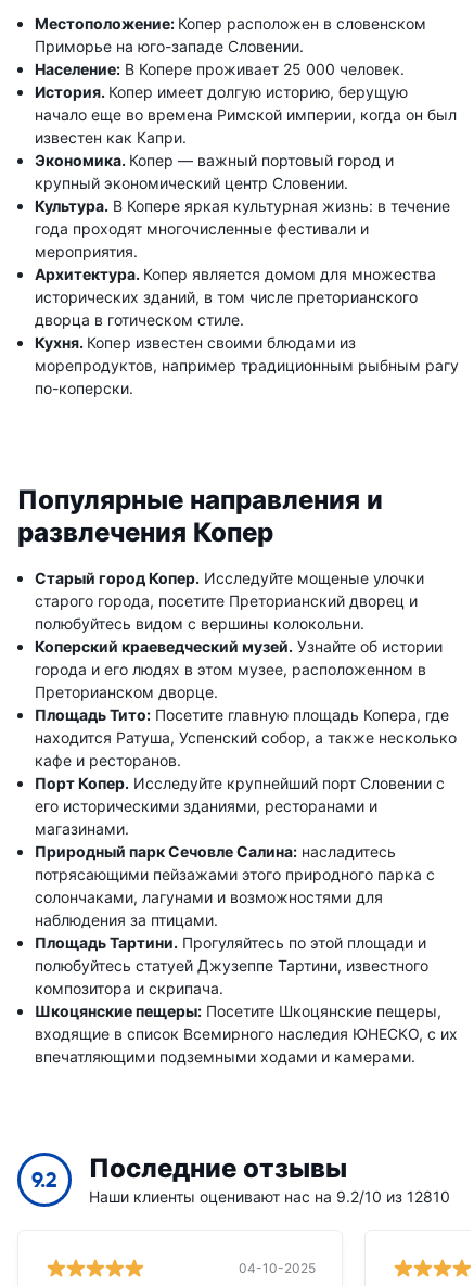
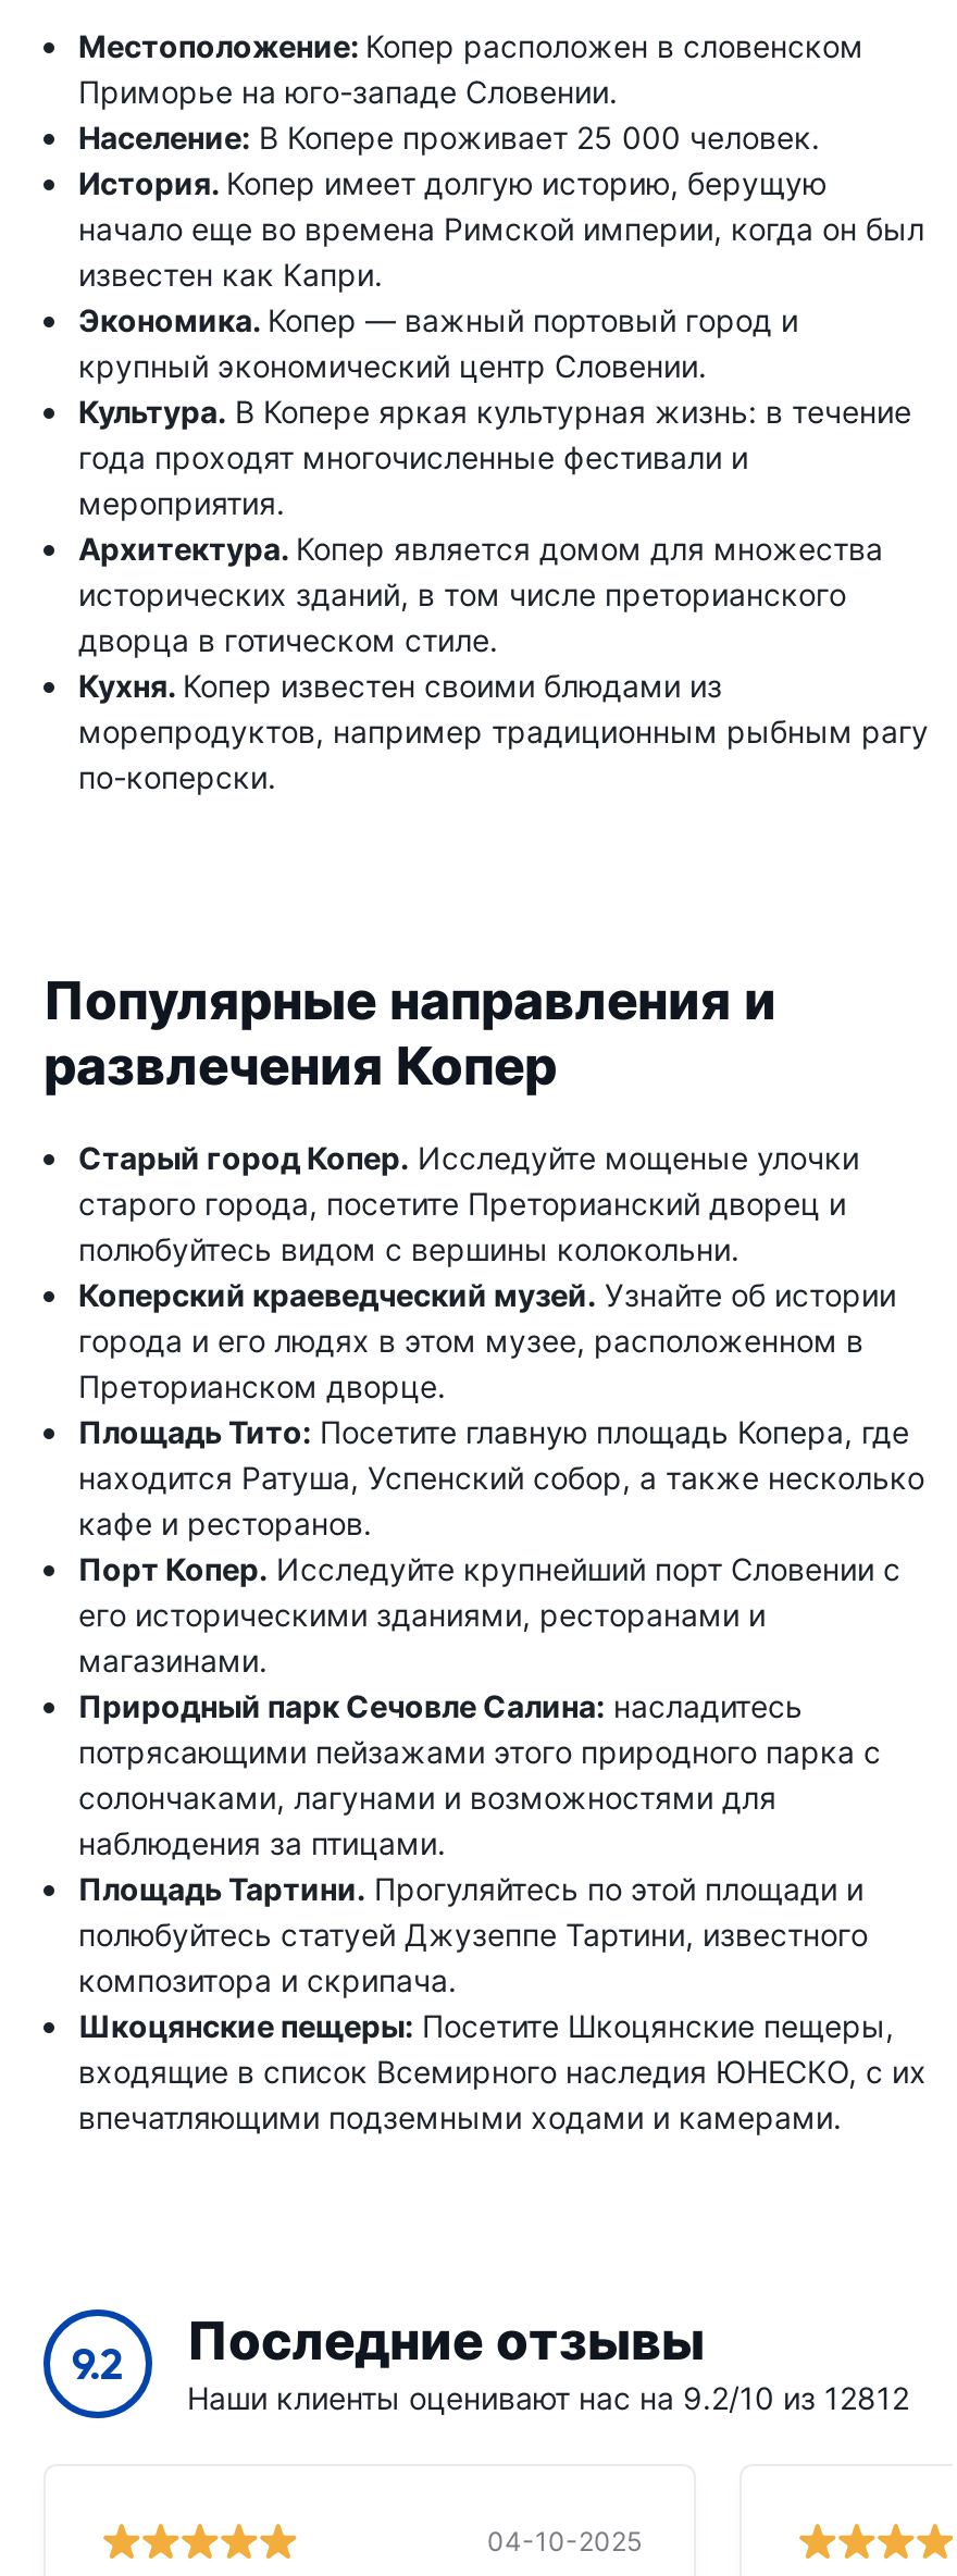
- Наши клиенты оценивают нас на 9.2/10 из 12810
+ Наши клиенты оценивают нас на 9.2/10 из 12812
